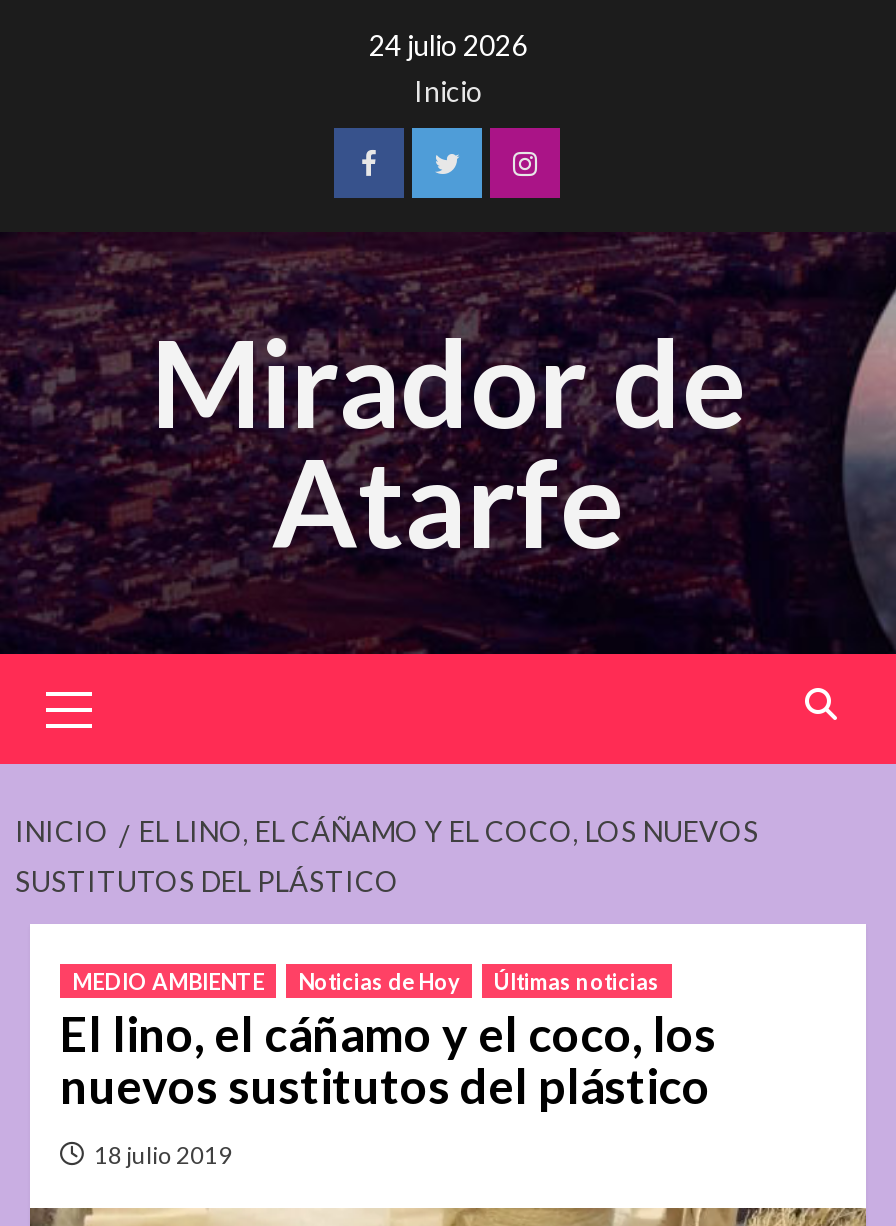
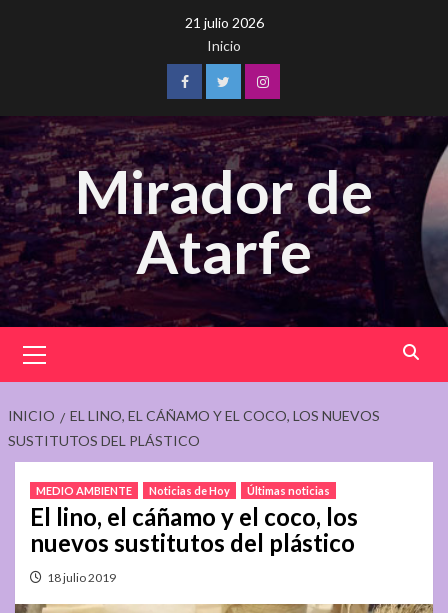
- 24 julio 2026
+ 21 julio 2026
